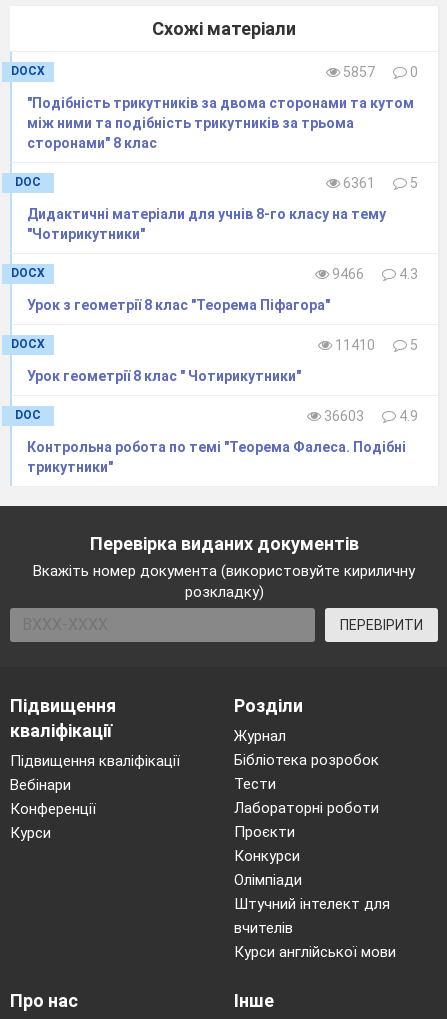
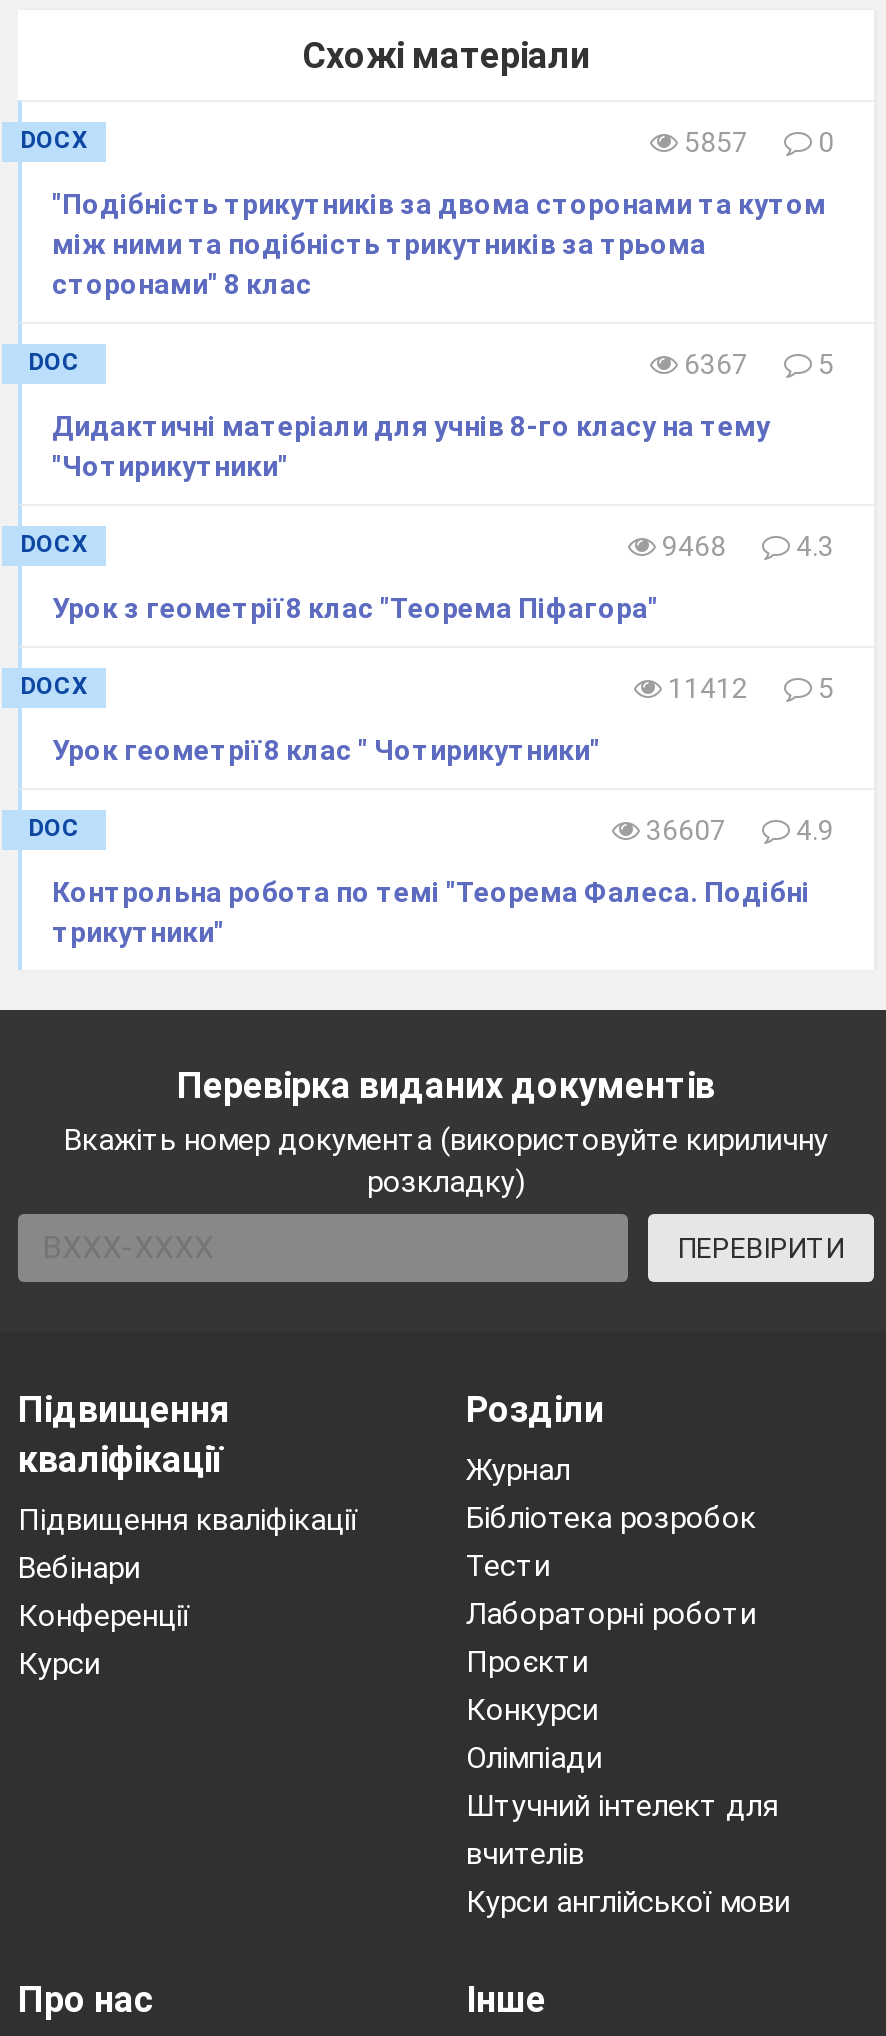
- 6361 5
+ 6367 5

- 9466 4.3
+ 9468 4.3

- 11410 5
+ 11412 5

- 36603 4.9
+ 36607 4.9
